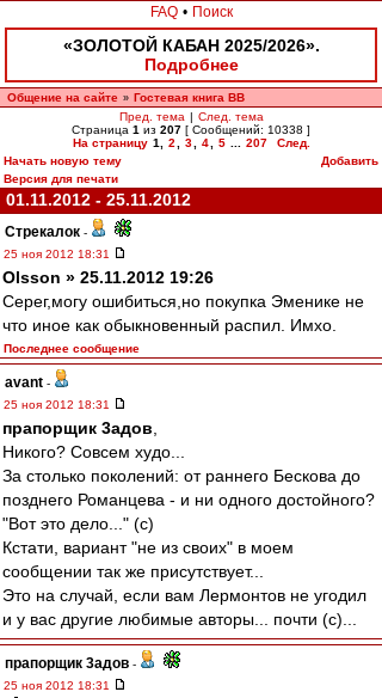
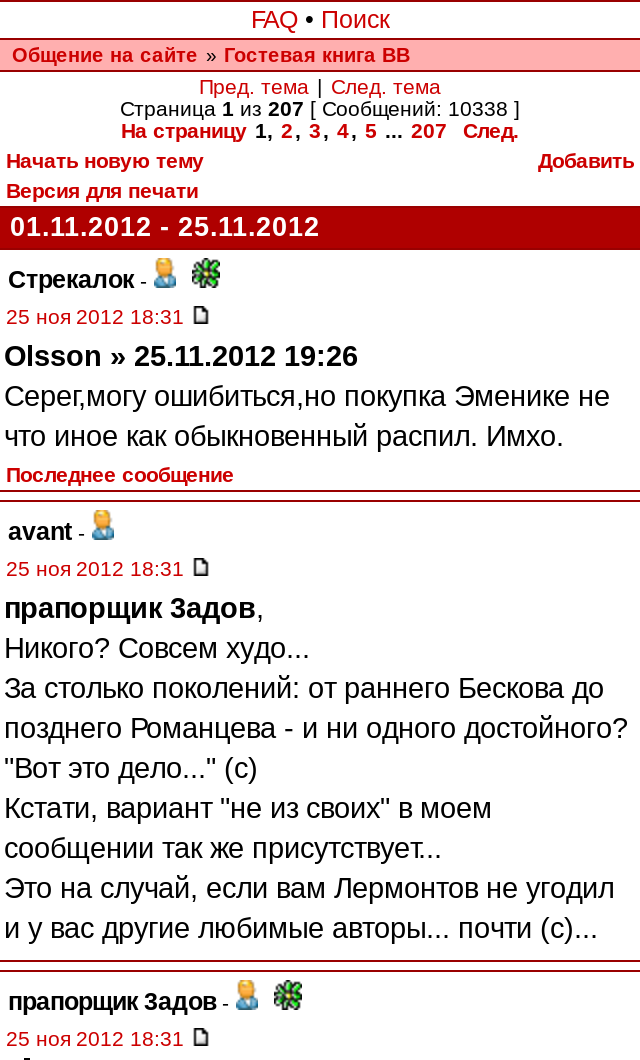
- «ЗОЛОТОЙ КАБАН 2025/2026».
- Подробнее
